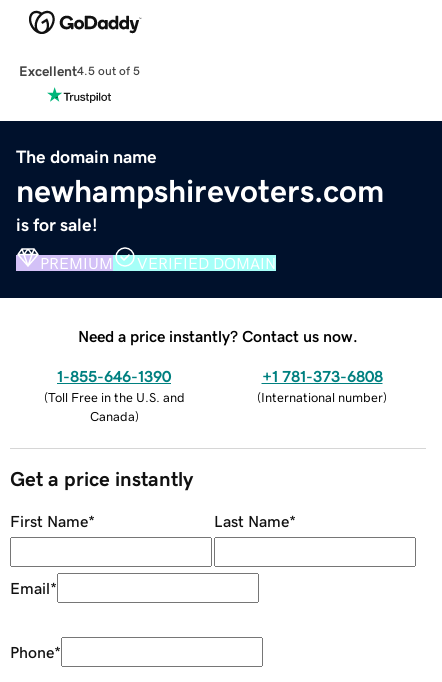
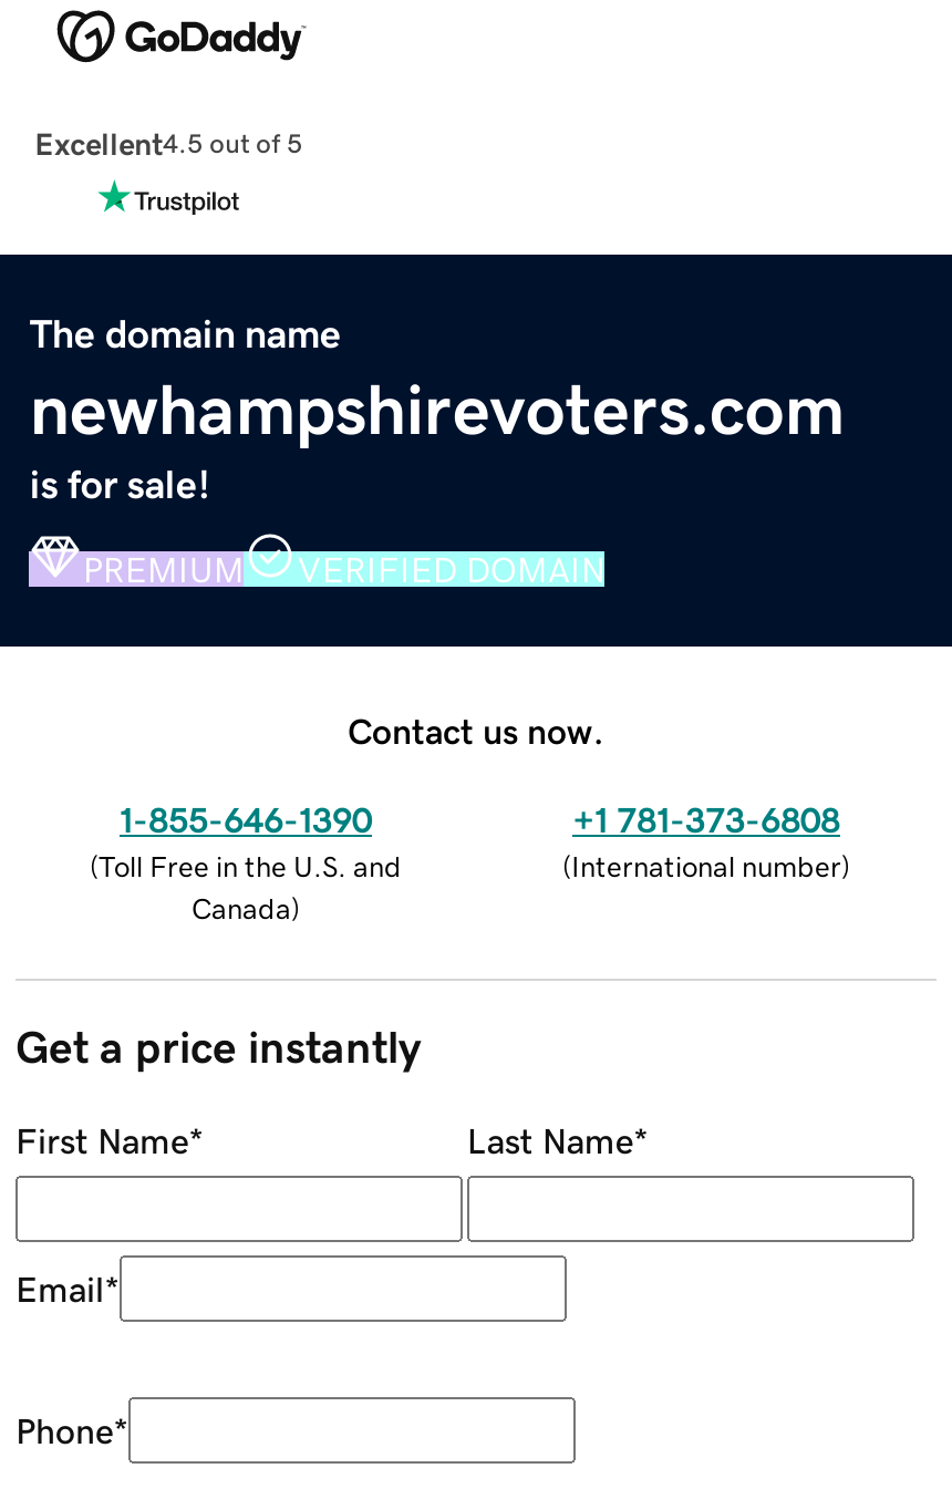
- Need a price instantly? Contact us now.
+ Contact us now.
